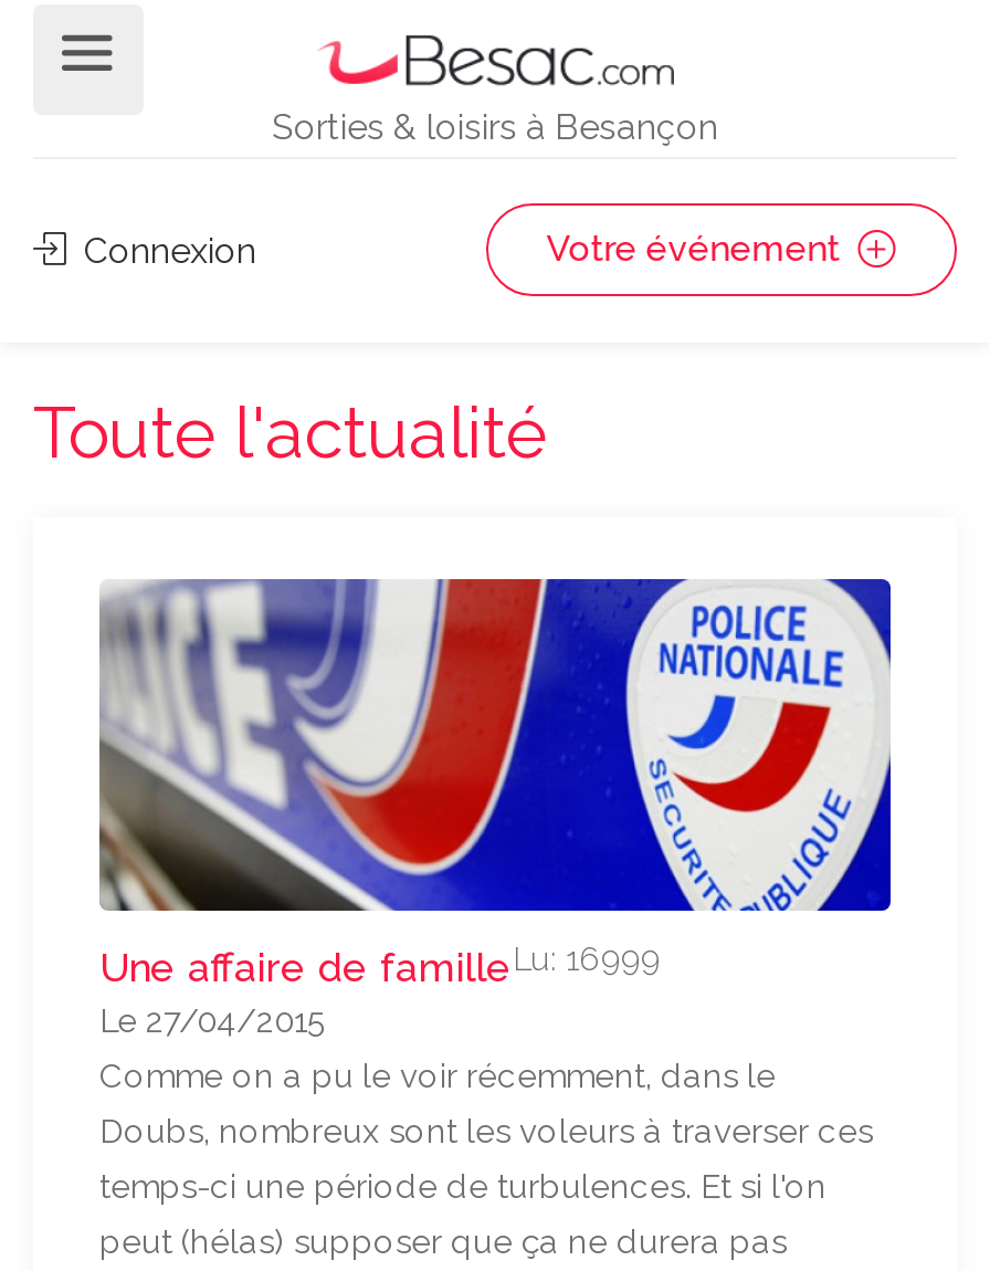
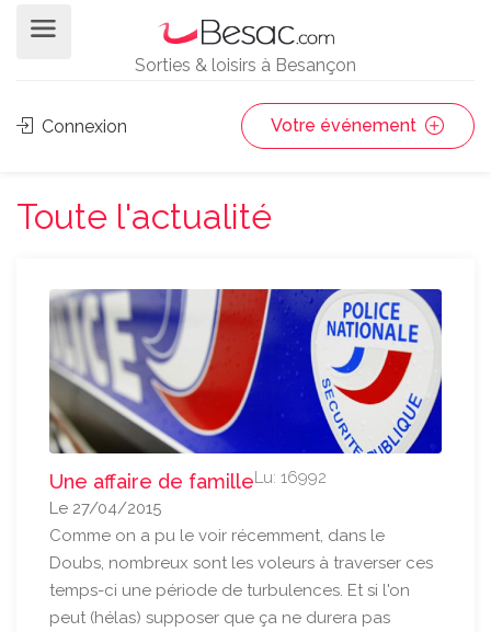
- Une affaire de familleLu: 16999
+ Une affaire de familleLu: 16992
